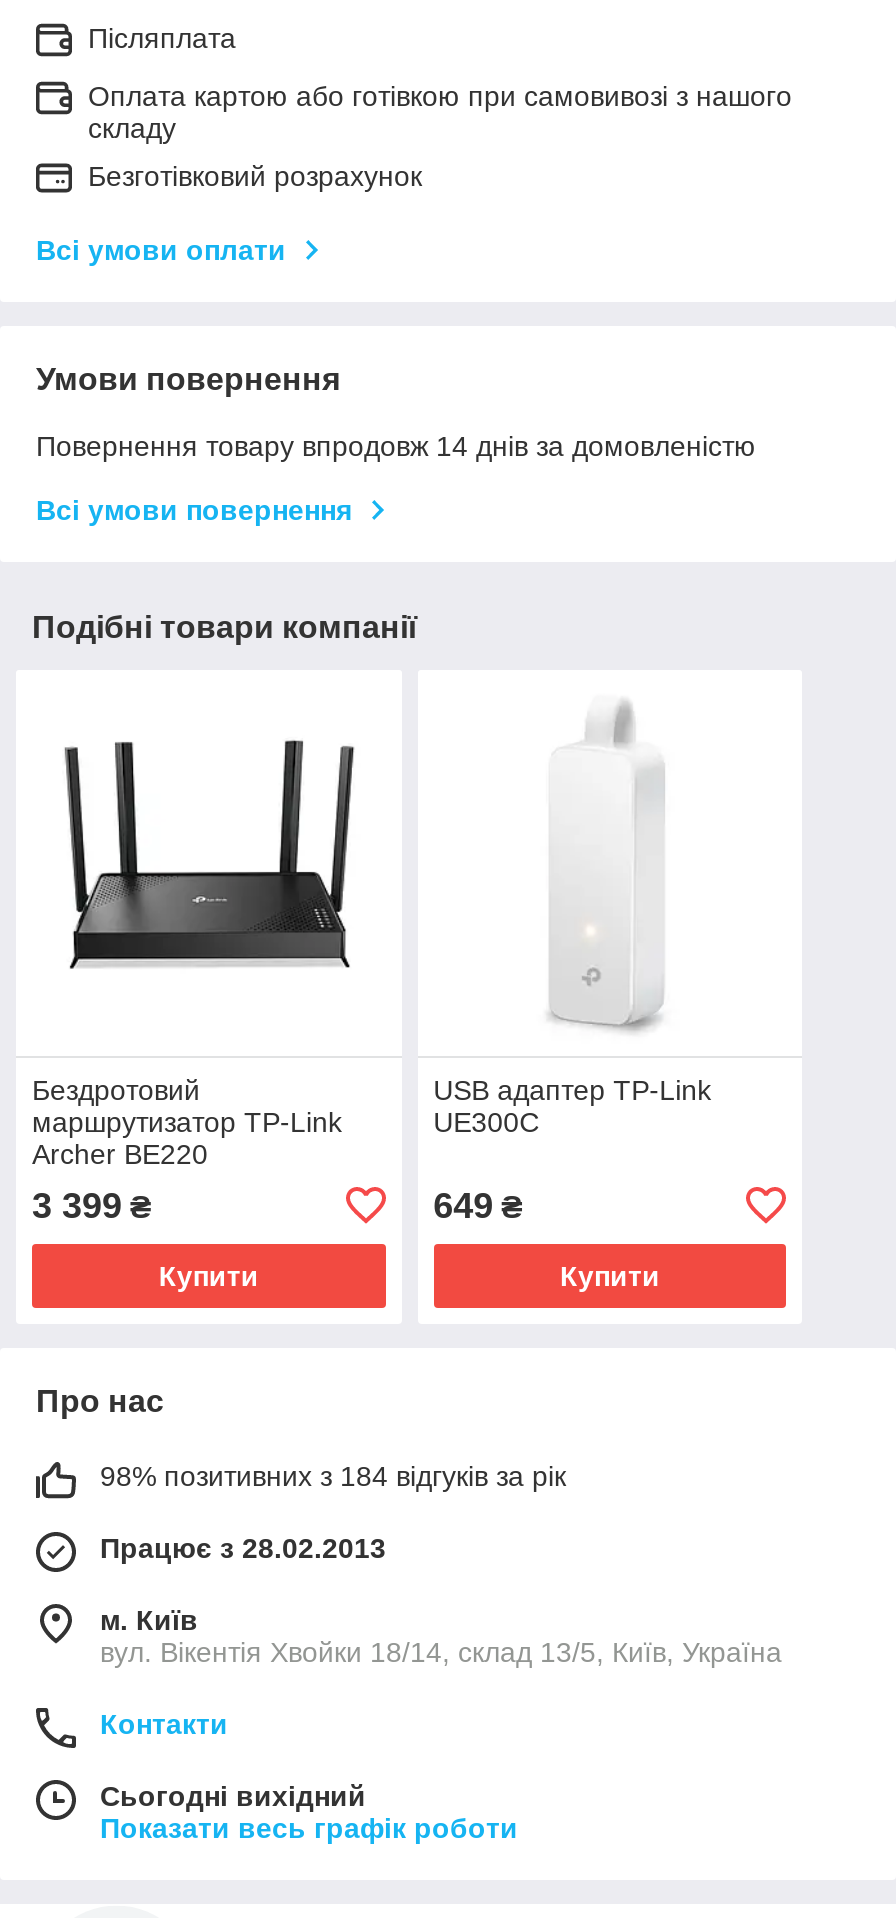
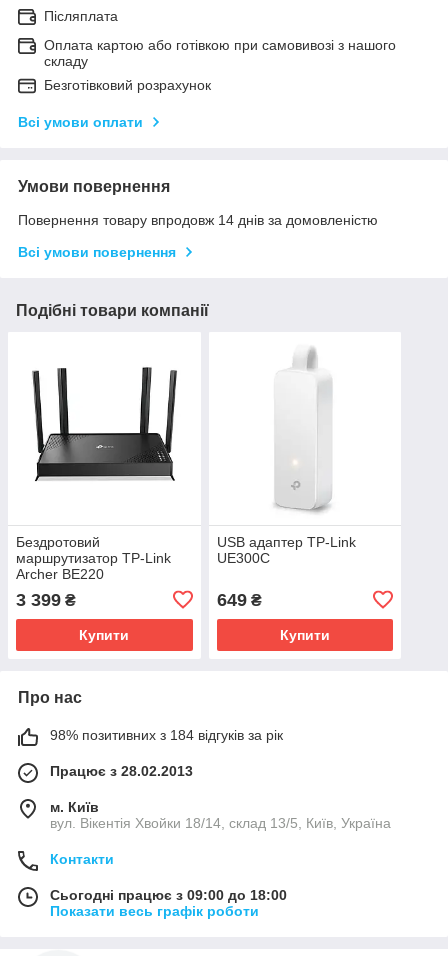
- Сьогодні вихідний
+ Сьогодні працює з 09:00 до 18:00
